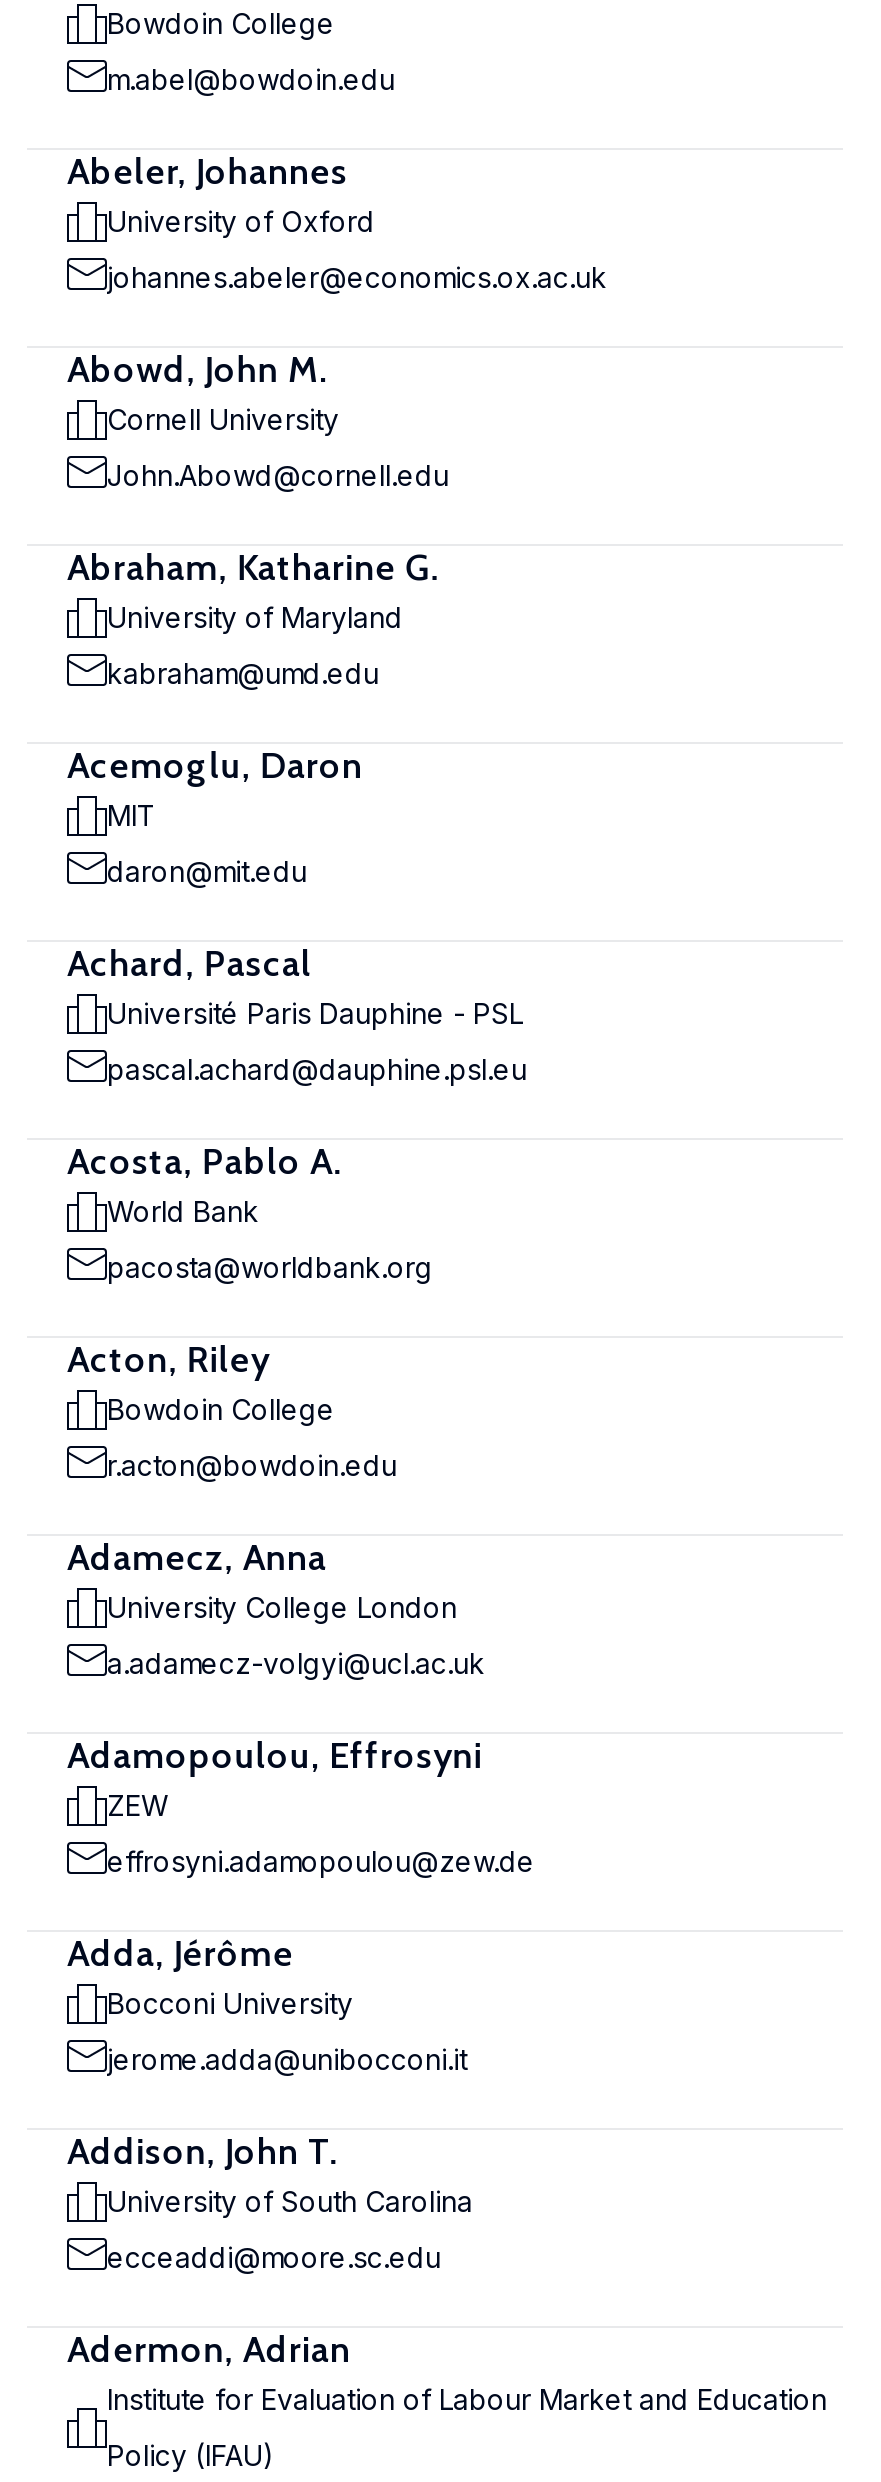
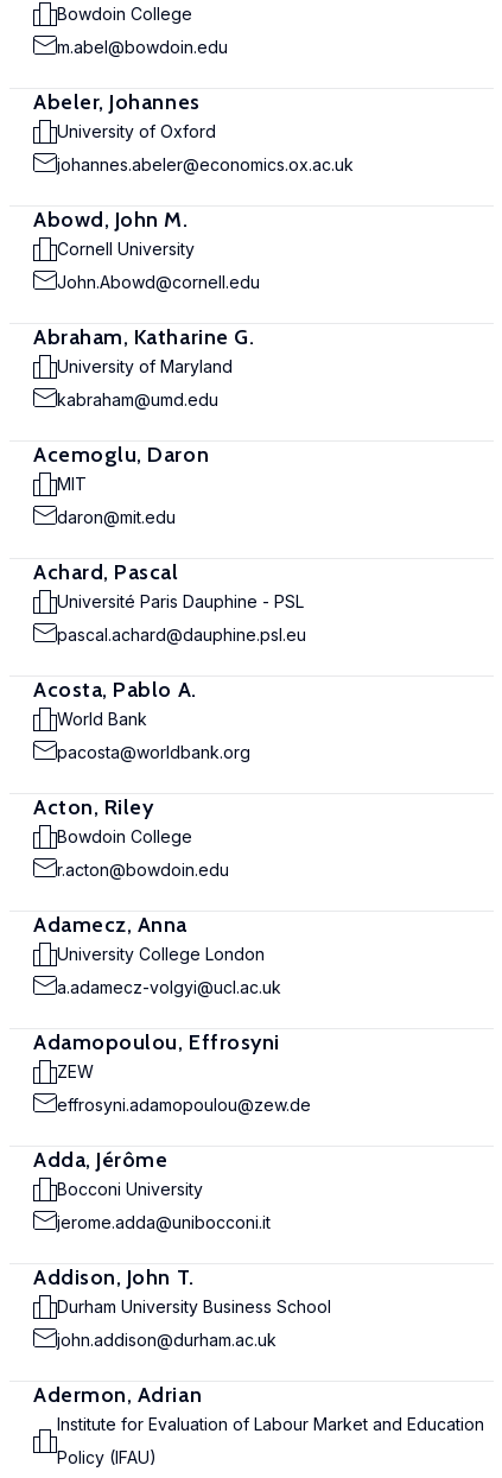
- University of South Carolina
+ Durham University Business School

- ecceaddi@moore.sc.edu
+ john.addison@durham.ac.uk
